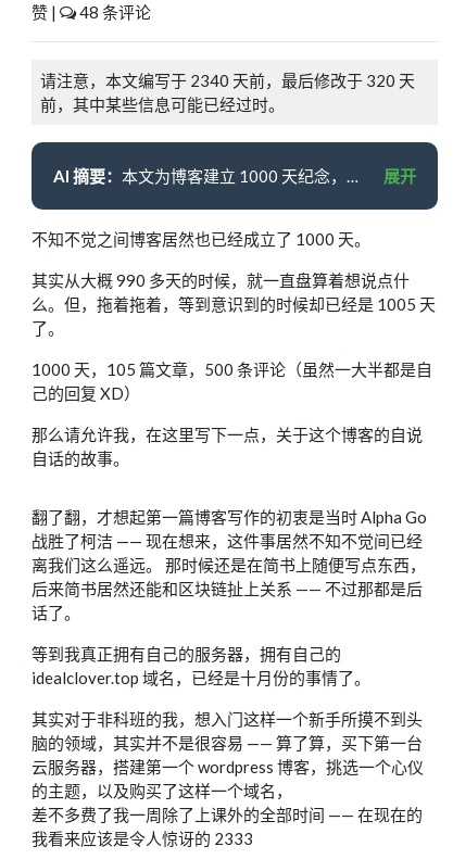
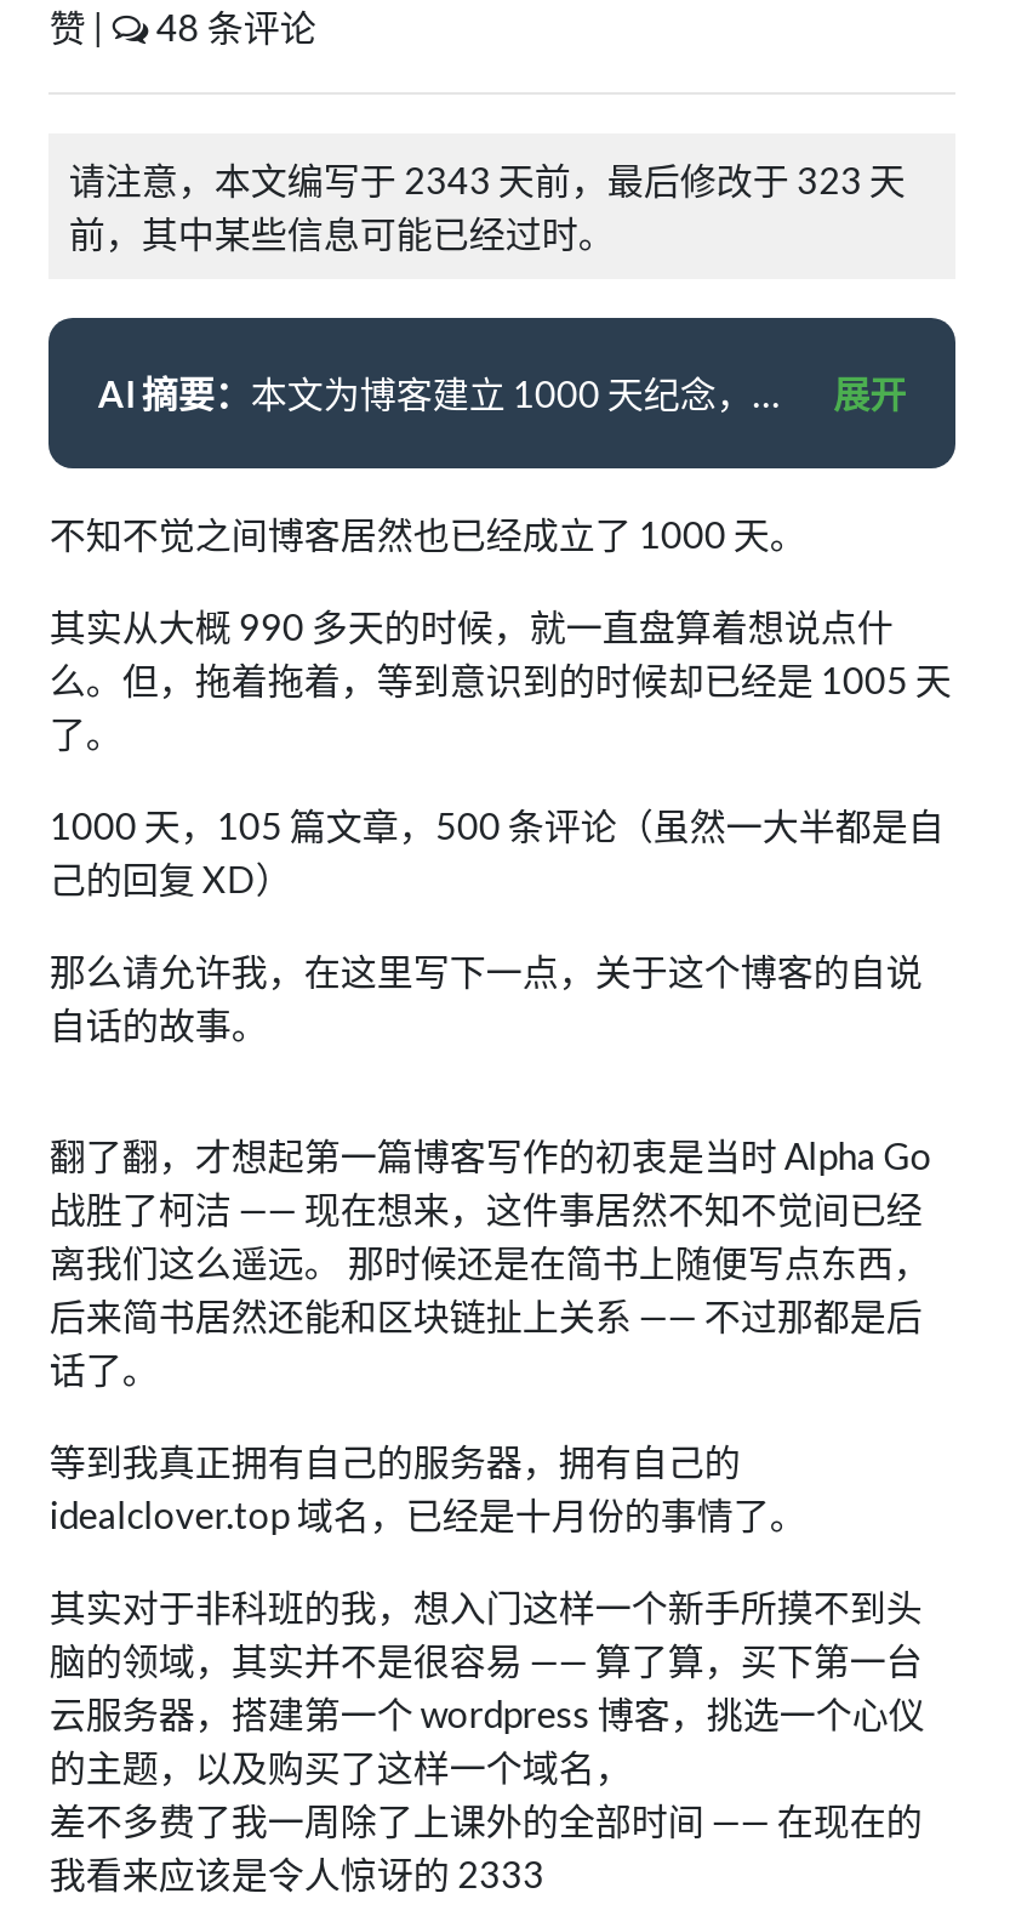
- 请注意，本文编写于 2340 天前，最后修改于 320 天
+ 请注意，本文编写于 2343 天前，最后修改于 323 天
